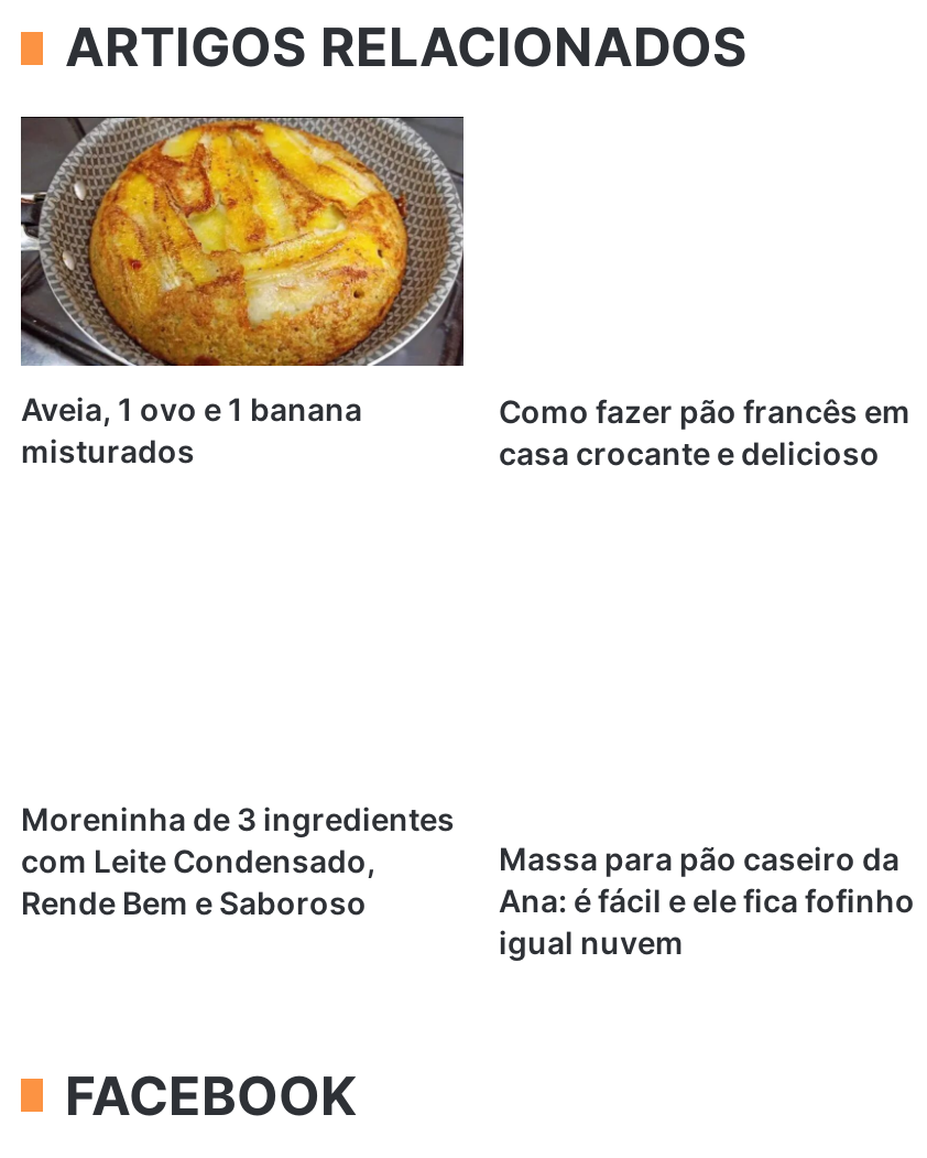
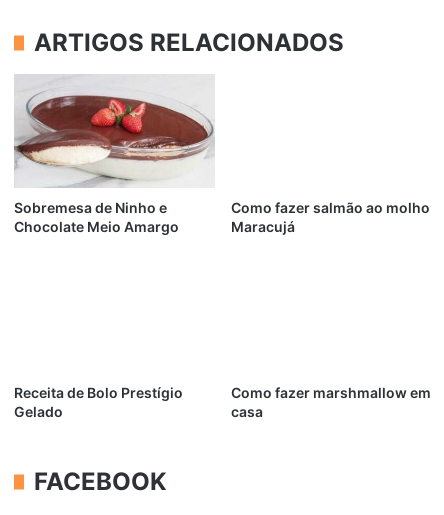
- [image]
- Aveia, 1 ovo e 1 banana
- misturados
+ [image]
+ Sobremesa de Ninho e
+ Chocolate Meio Amargo

- Como fazer pão francês em
- casa crocante e delicioso
+ Como fazer salmão ao molho
+ Maracujá

- Moreninha de 3 ingredientes
- com Leite Condensado,
- Rende Bem e Saboroso
+ Receita de Bolo Prestígio
+ Gelado

- Massa para pão caseiro da
- Ana: é fácil e ele fica fofinho
- igual nuvem
+ Como fazer marshmallow em
+ casa
